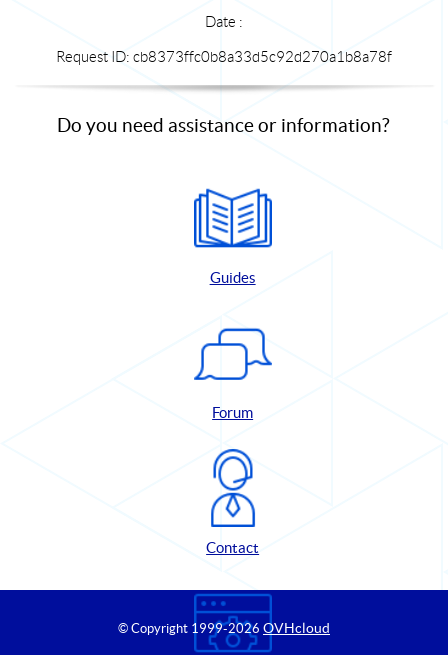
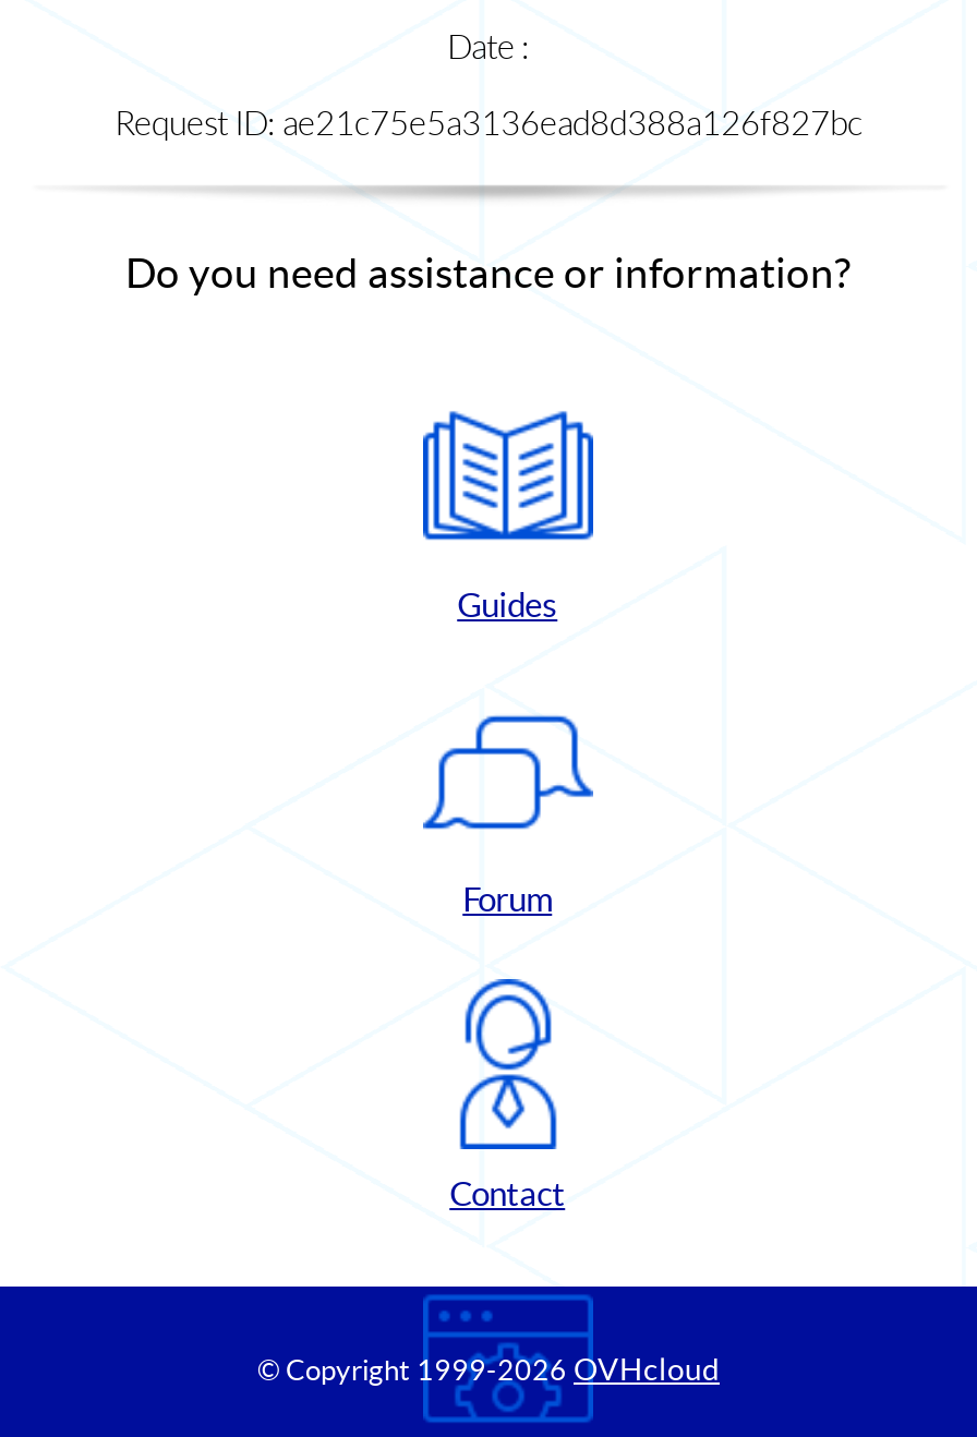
- Request ID: cb8373ffc0b8a33d5c92d270a1b8a78f
+ Request ID: ae21c75e5a3136ead8d388a126f827bc
